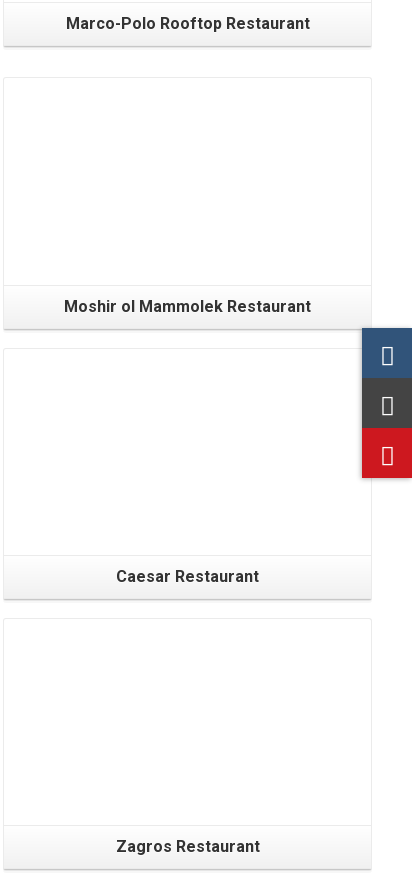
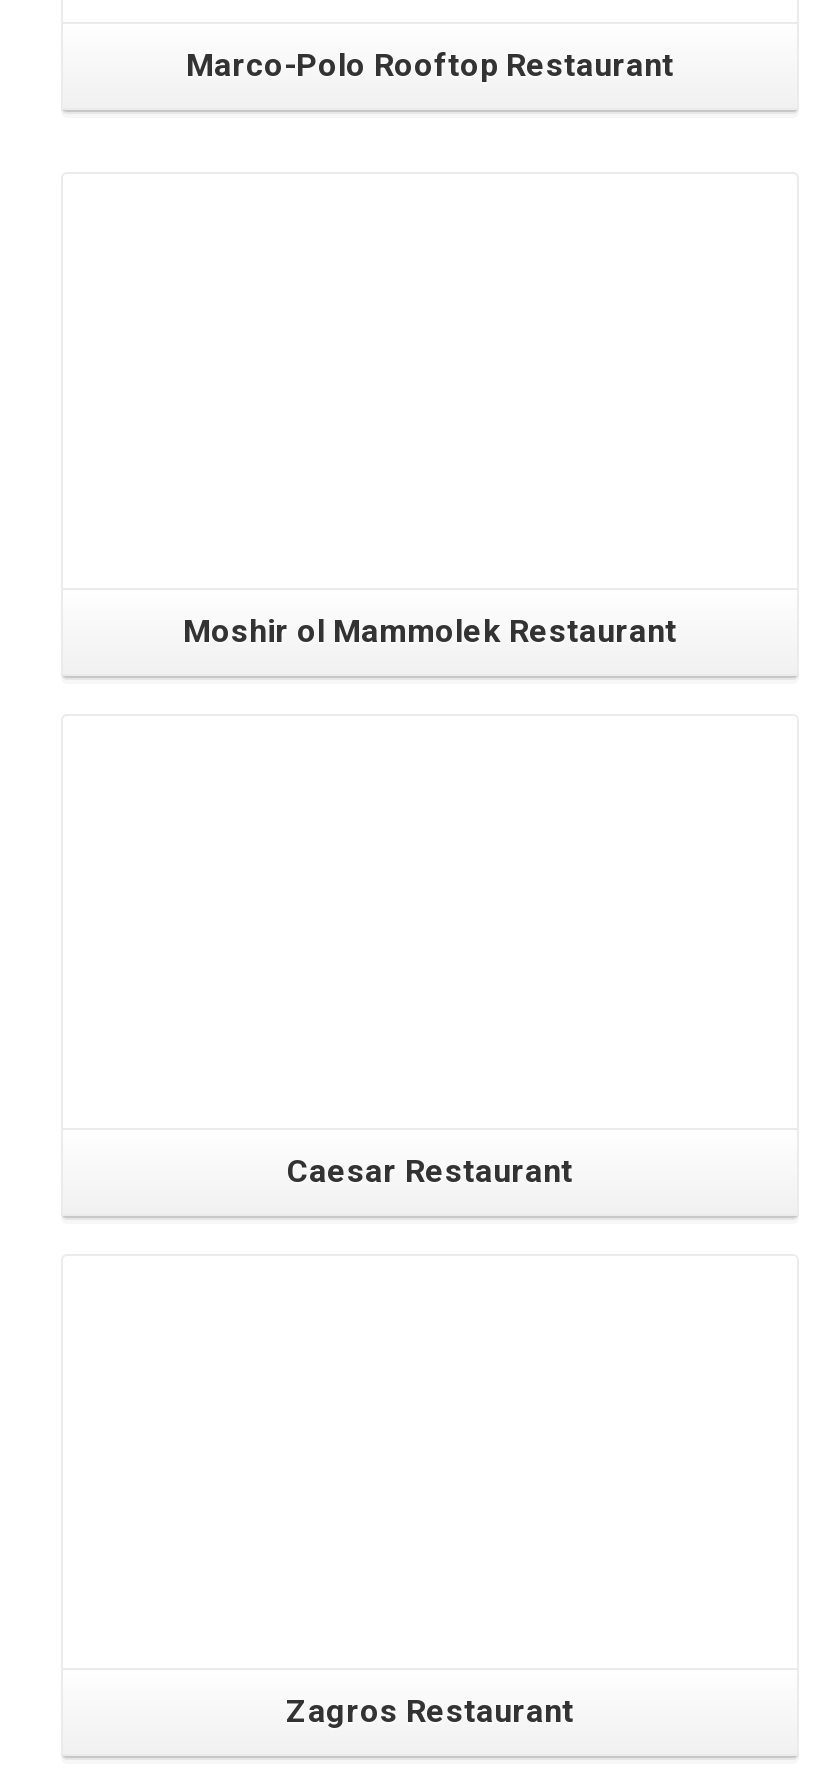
- [image]
